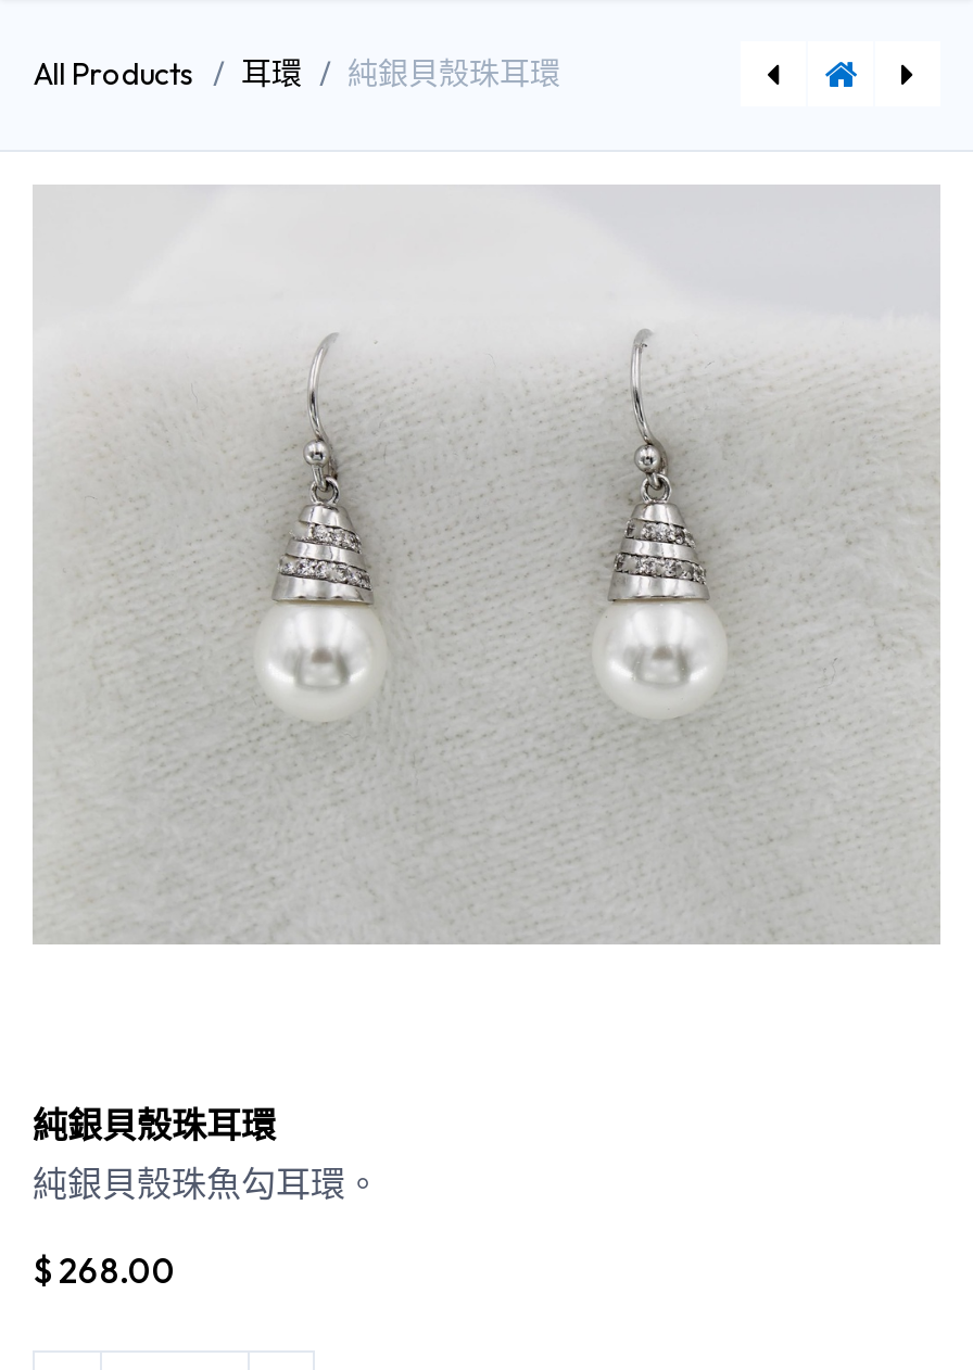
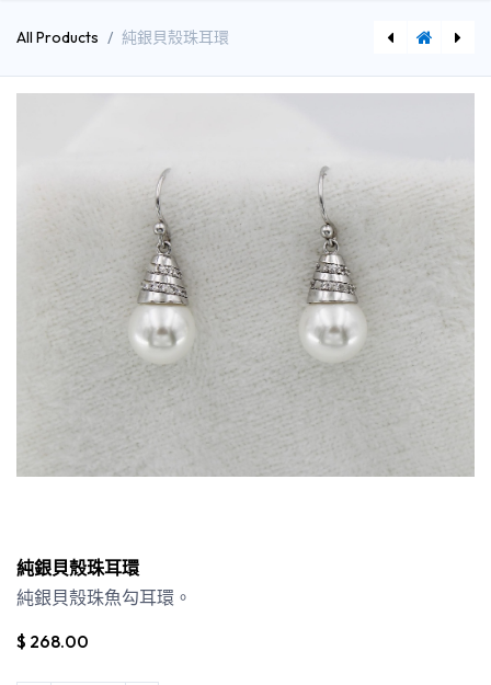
- 耳環
